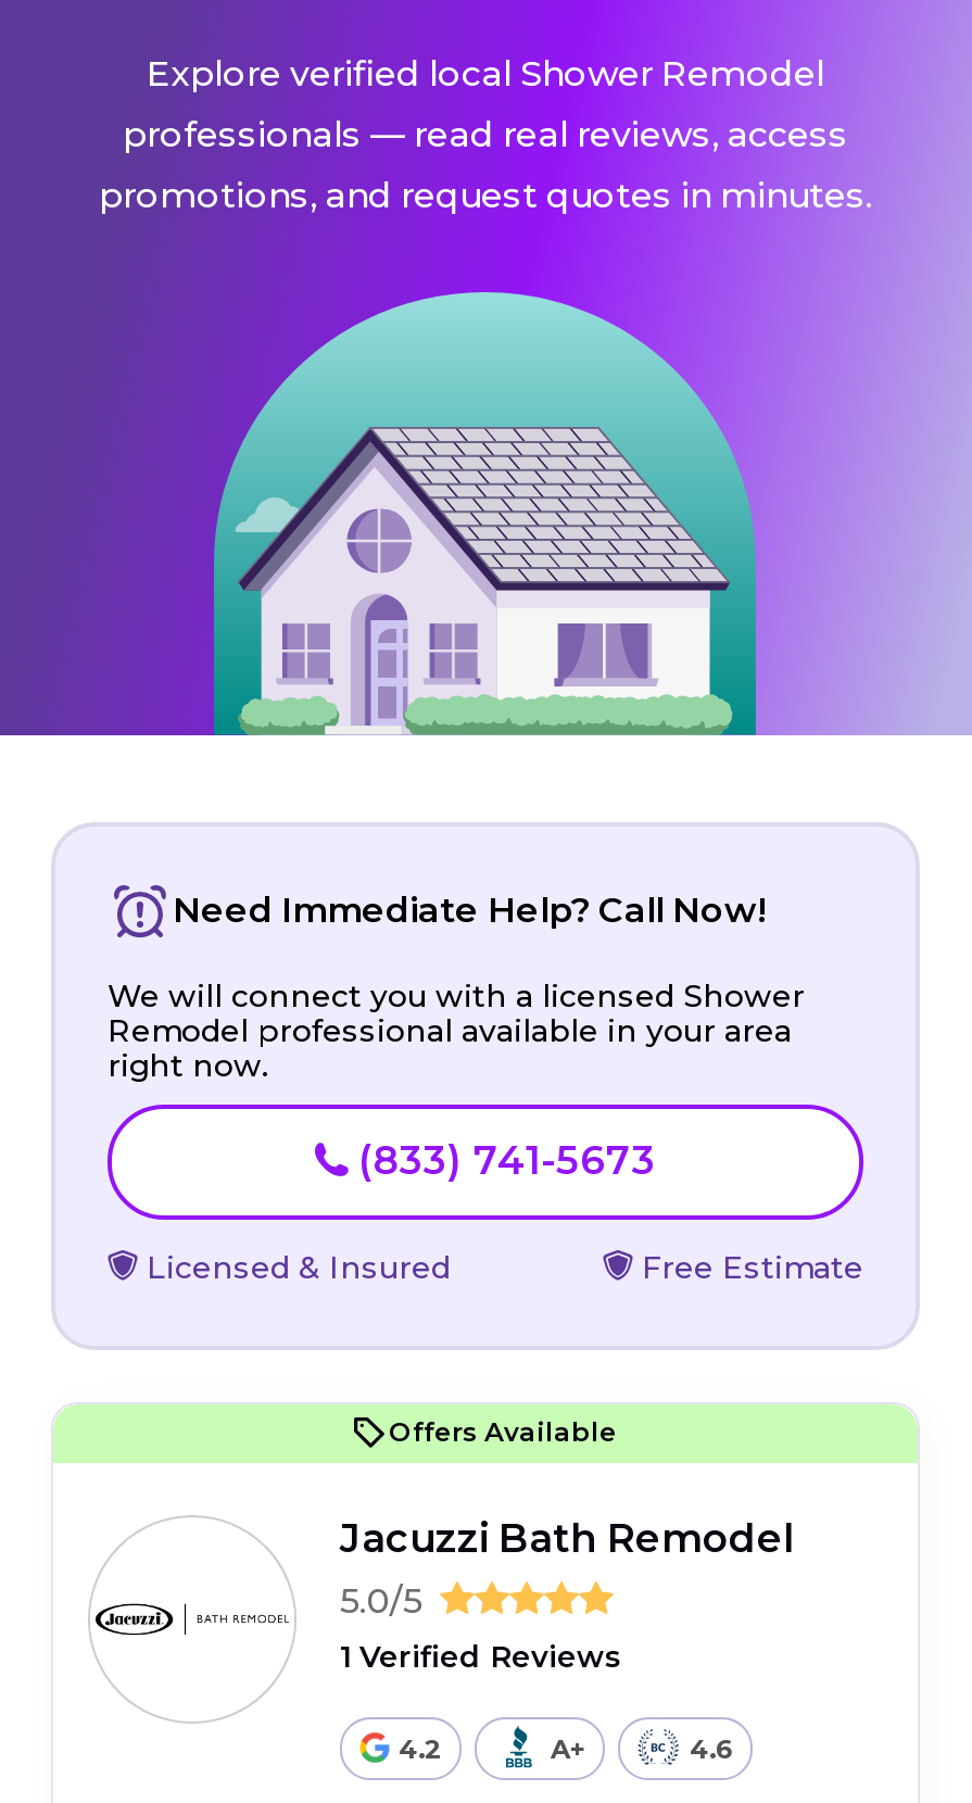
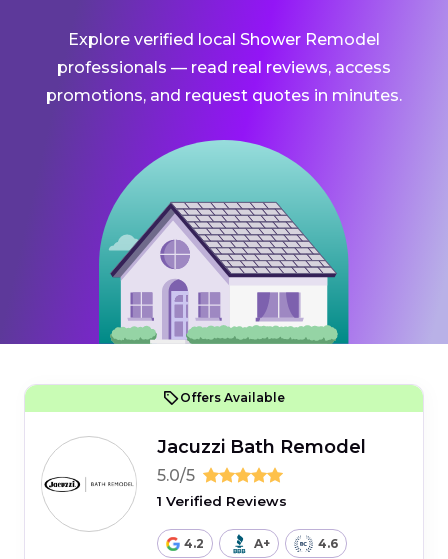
- Need Immediate Help? Call Now!
- We will connect you with a licensed Shower
- Remodel professional available in your area
- right now.
- (833) 741-5673
- Licensed & Insured
- Free Estimate
